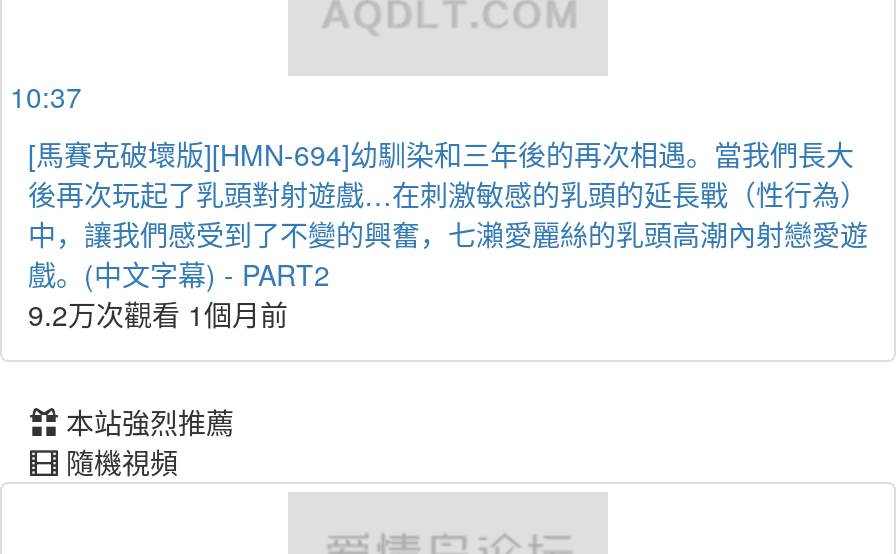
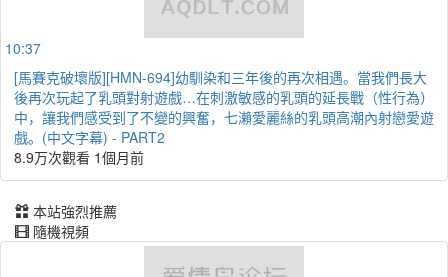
- 9.2万次觀看 1個月前
+ 8.9万次觀看 1個月前
